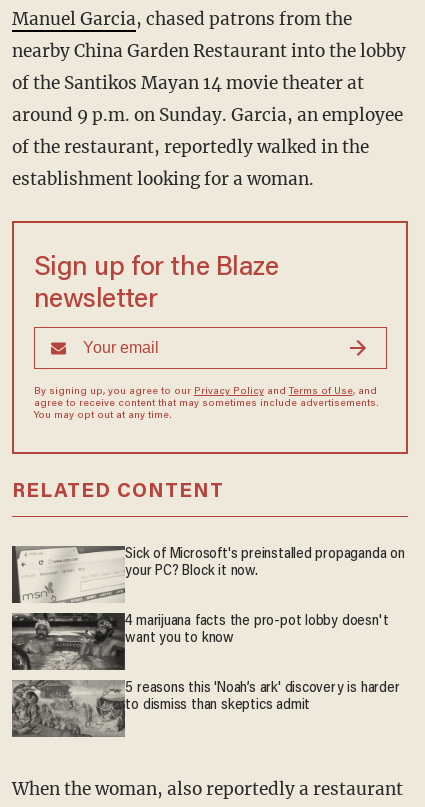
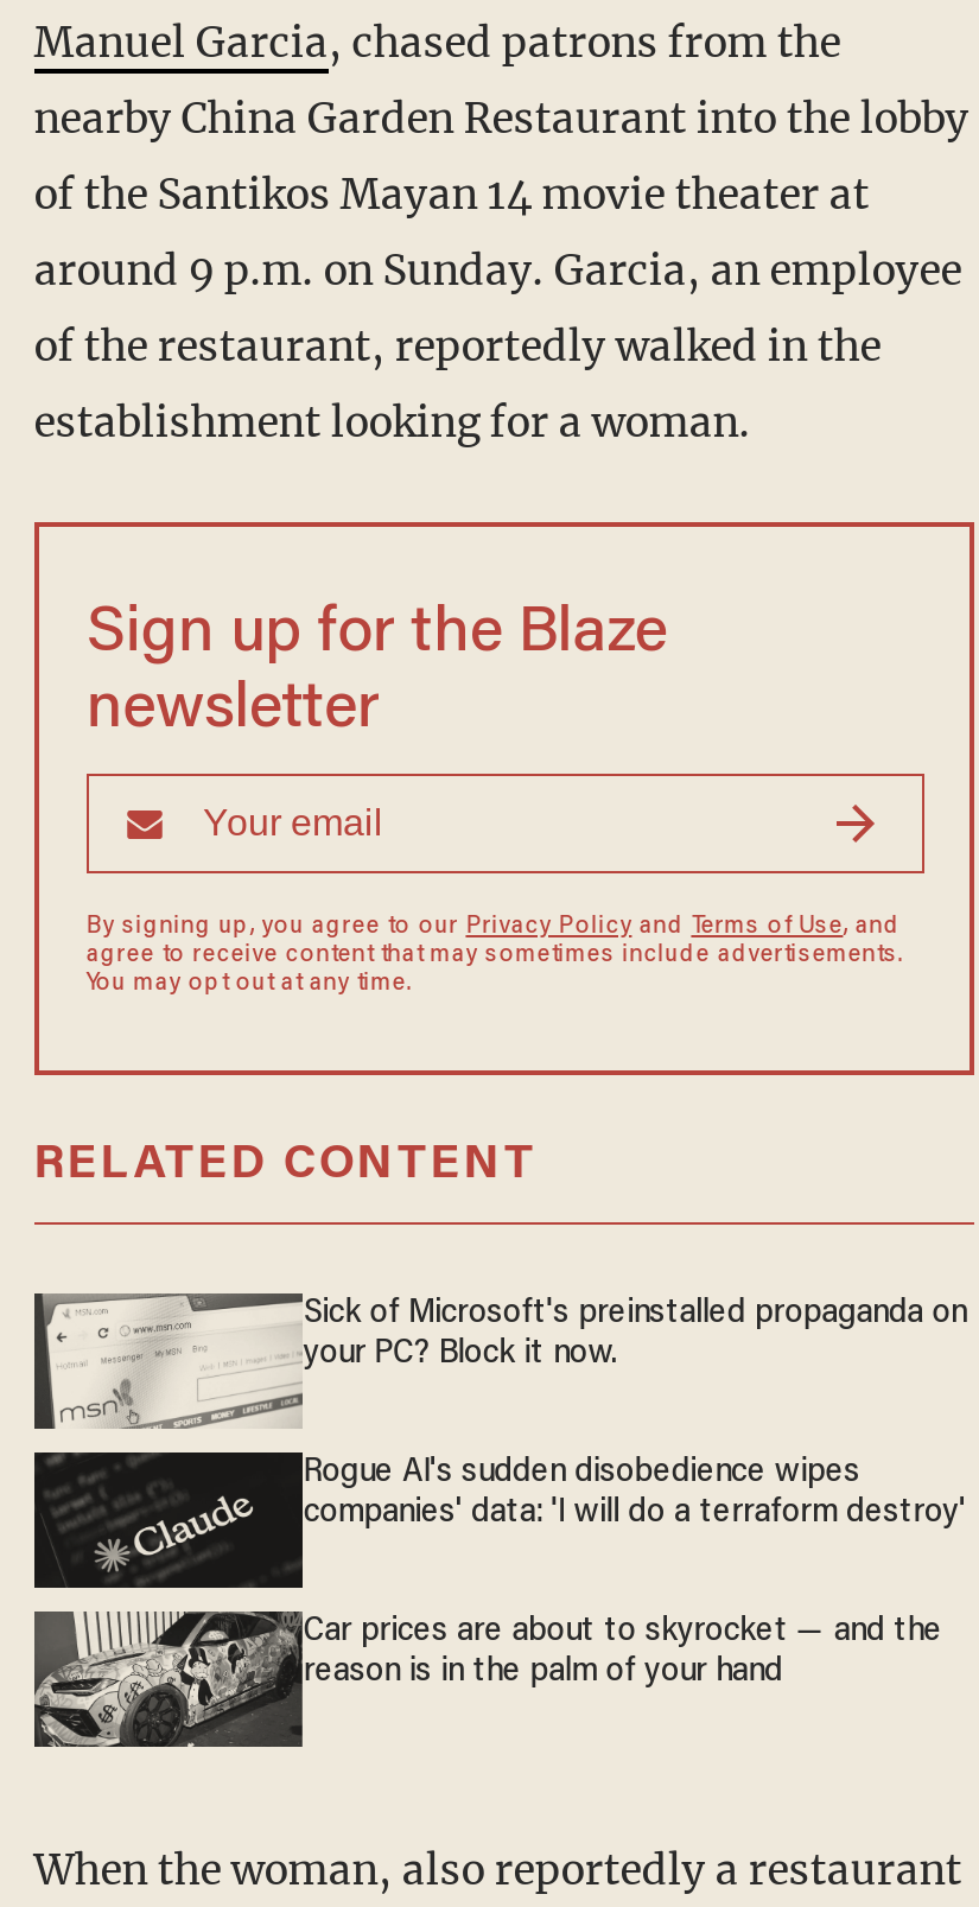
- [image]
- 4 marijuana facts the pro-pot lobby doesn't
- want you to know
+ [image]
+ Rogue AI's sudden disobedience wipes
+ companies' data: 'I will do a terraform destroy'

- [image]
- 5 reasons this 'Noah’s ark' discovery is harder
- to dismiss than skeptics admit
+ [image]
+ Car prices are about to skyrocket — and the
+ reason is in the palm of your hand
